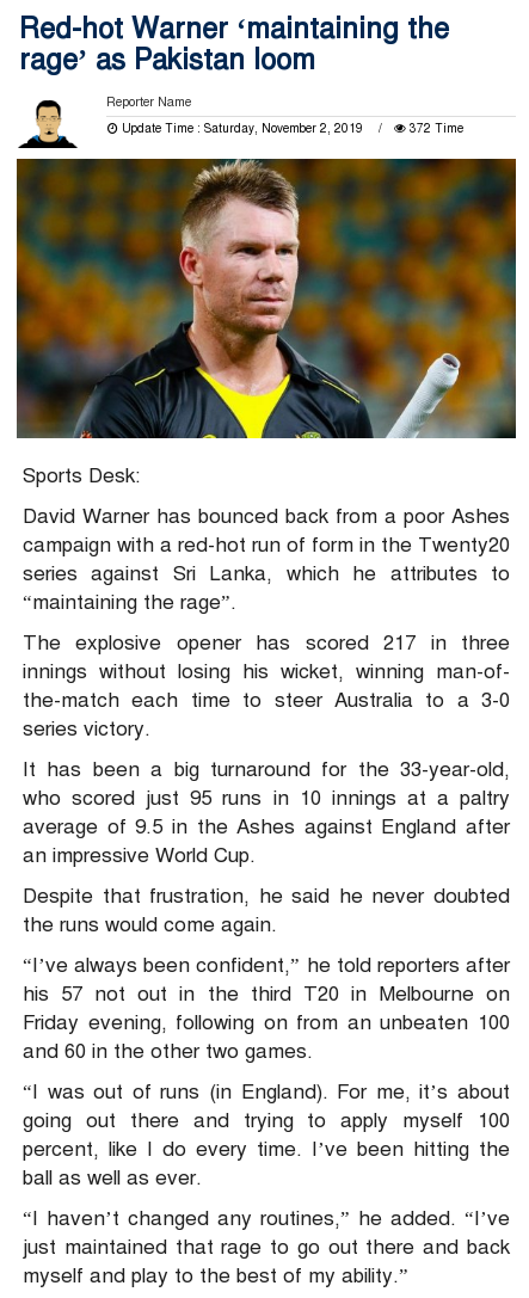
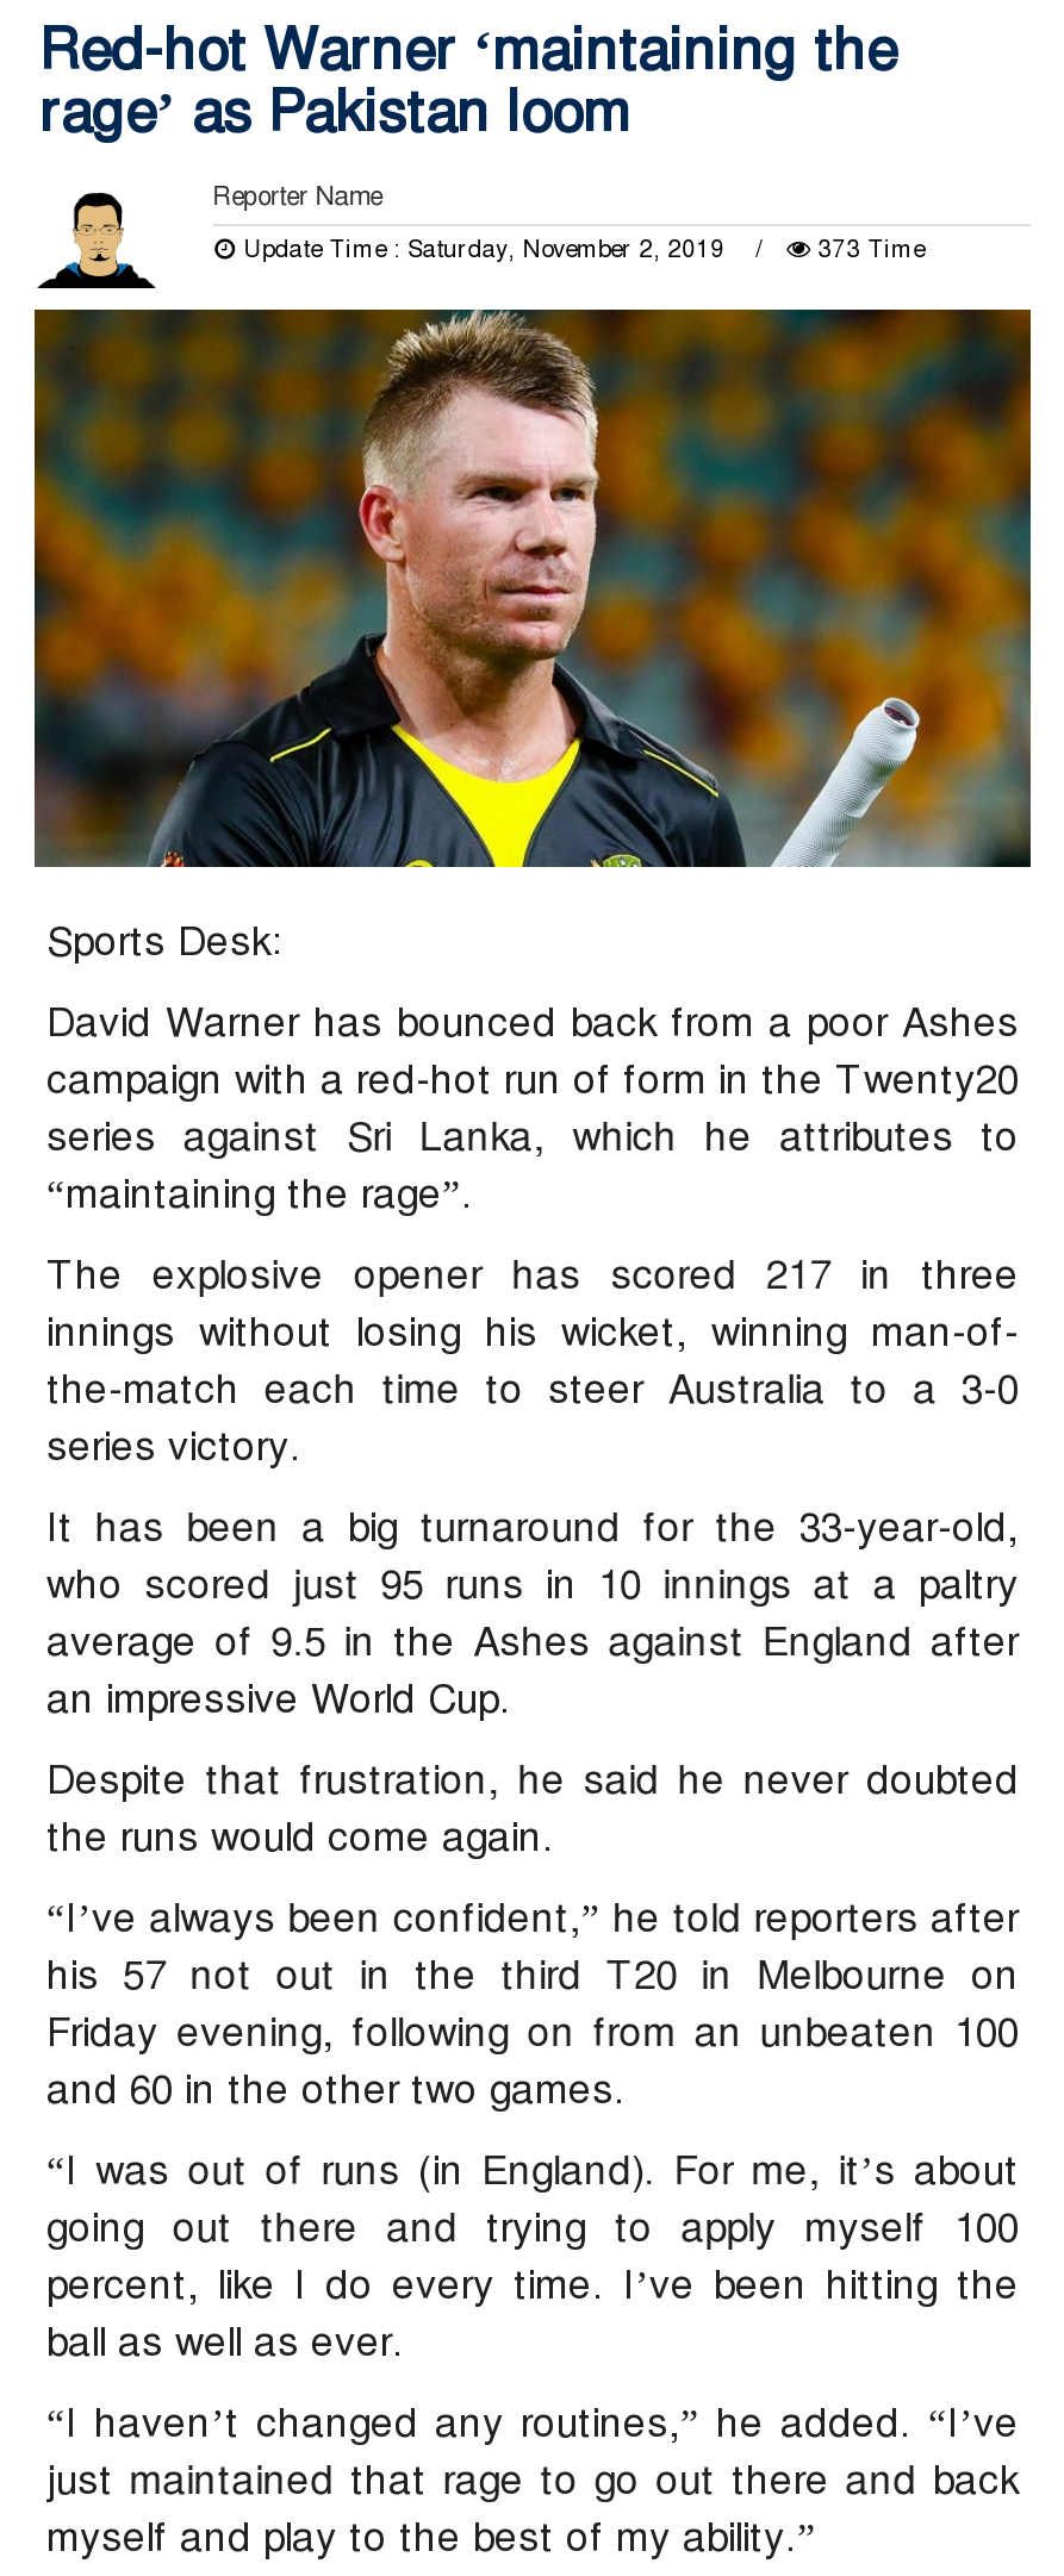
- 372 Time
+ 373 Time
